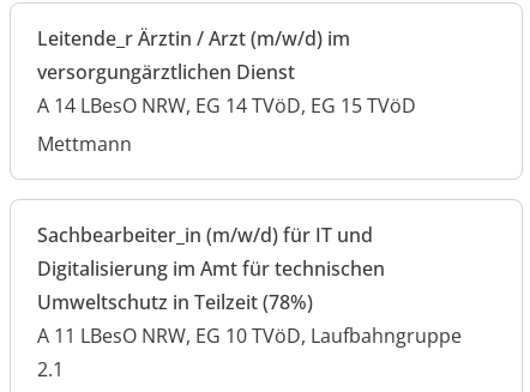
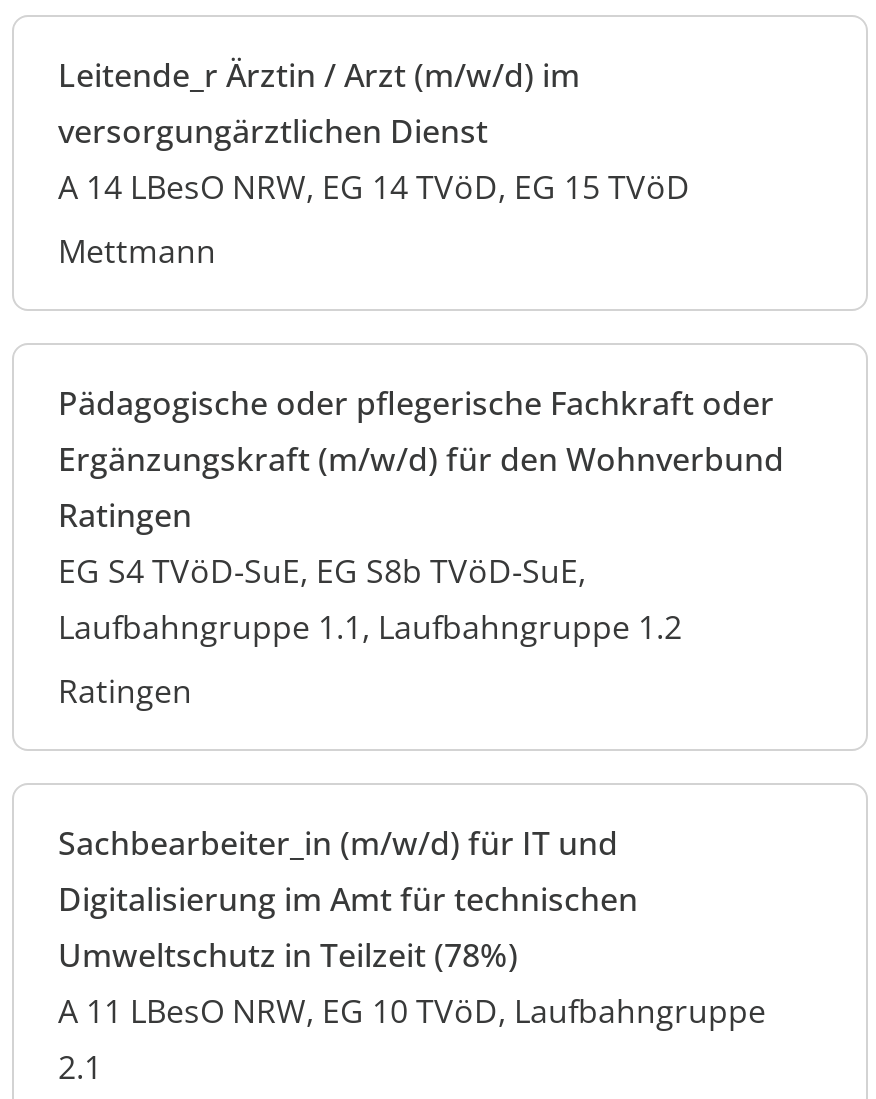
+ Pädagogische oder pflegerische Fachkraft oder
+ Ergänzungskraft (m/w/d) für den Wohnverbund
+ Ratingen
+ EG S4 TVöD-SuE, EG S8b TVöD-SuE,
+ Laufbahngruppe 1.1, Laufbahngruppe 1.2
+ Ratingen
